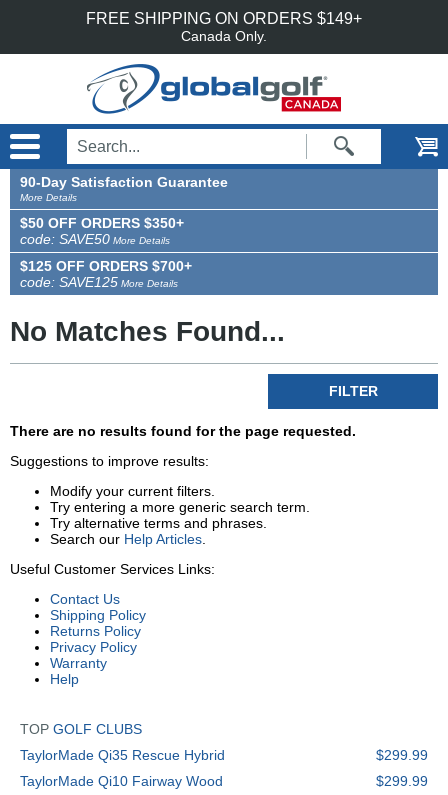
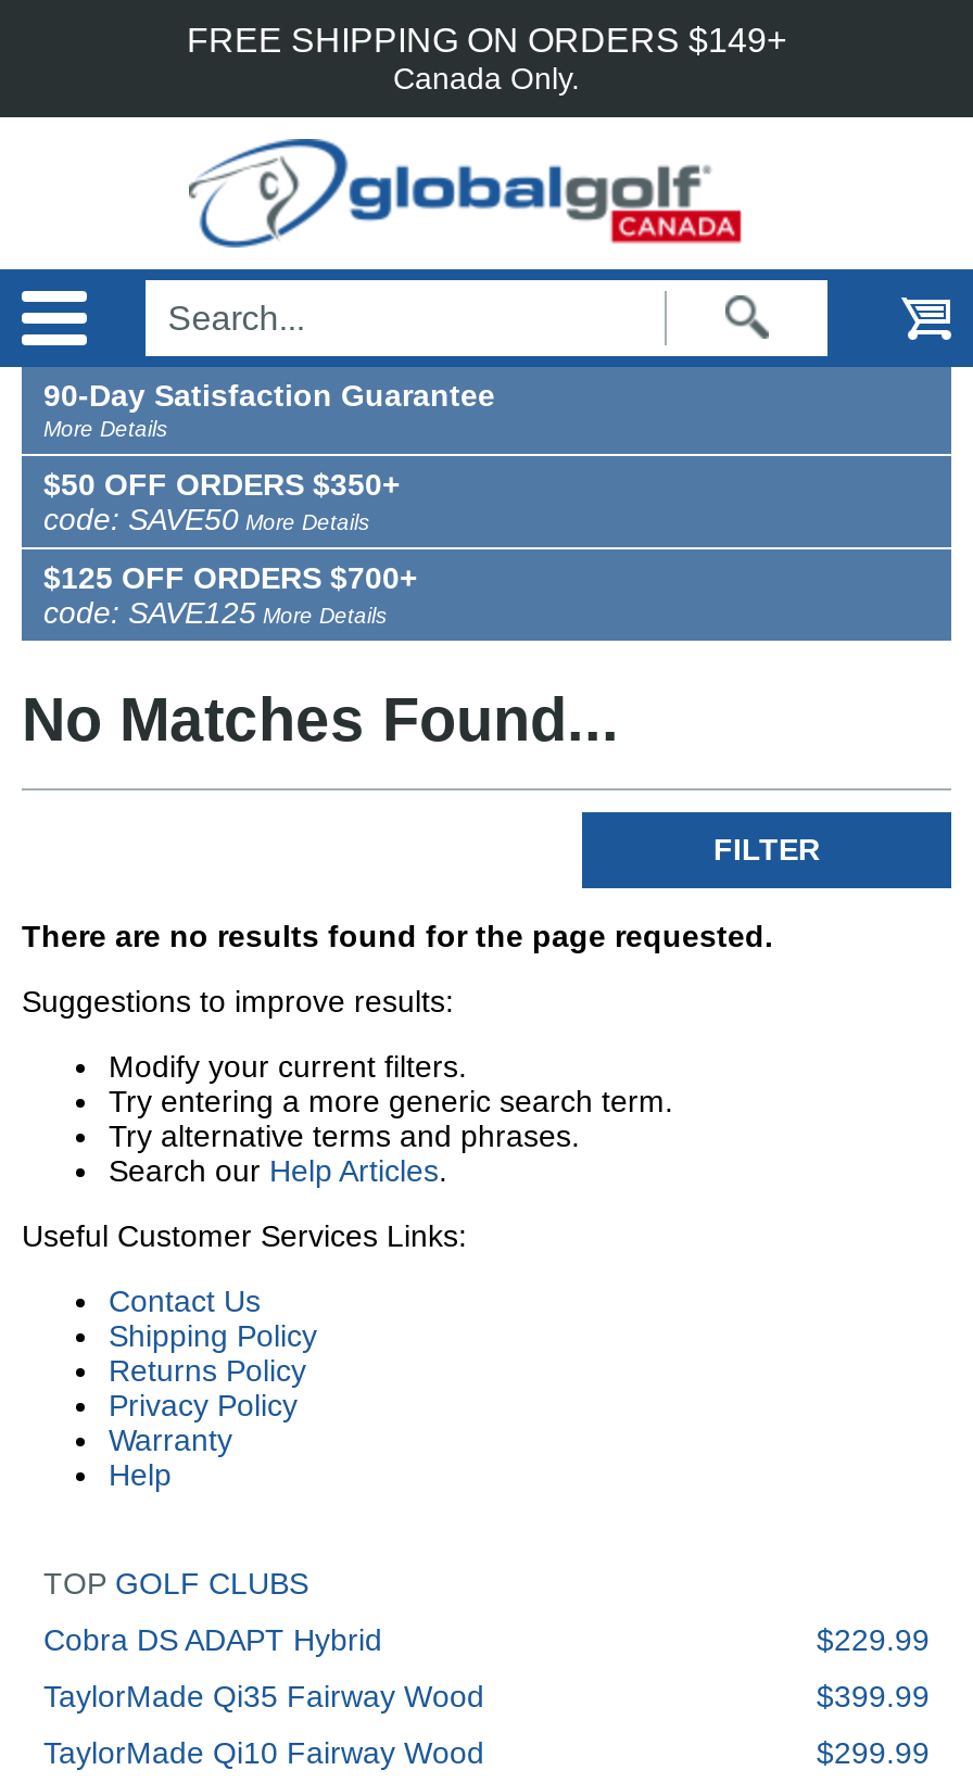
- TaylorMade Qi35 Rescue Hybrid
- $299.99
+ Cobra DS ADAPT Hybrid
+ $229.99
+ TaylorMade Qi35 Fairway Wood
+ $399.99
